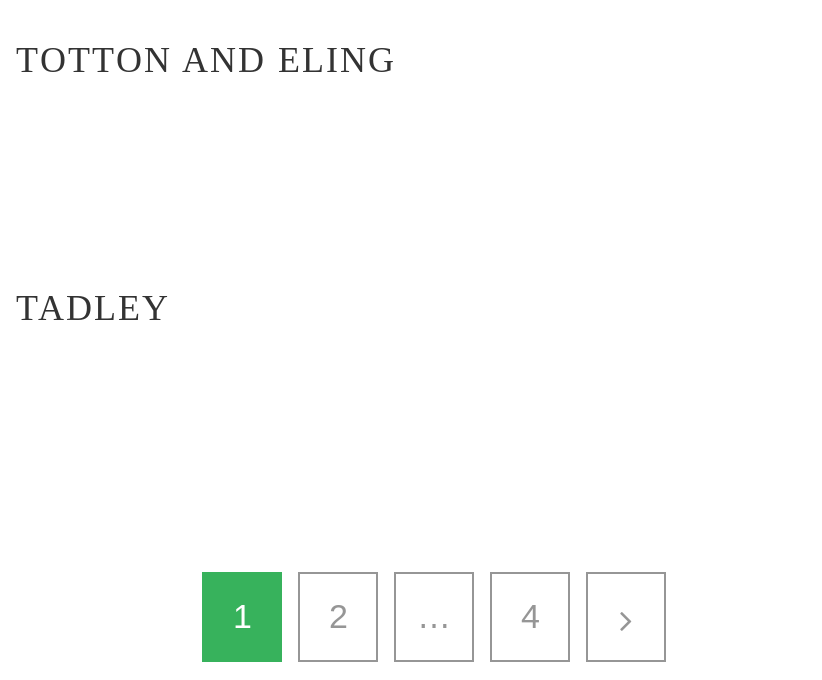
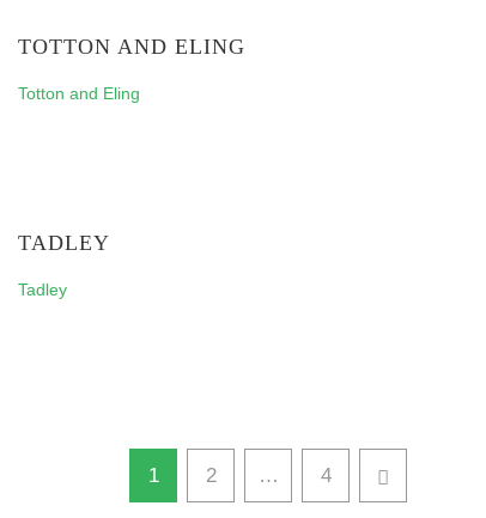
+ Totton and Eling

+ Tadley
